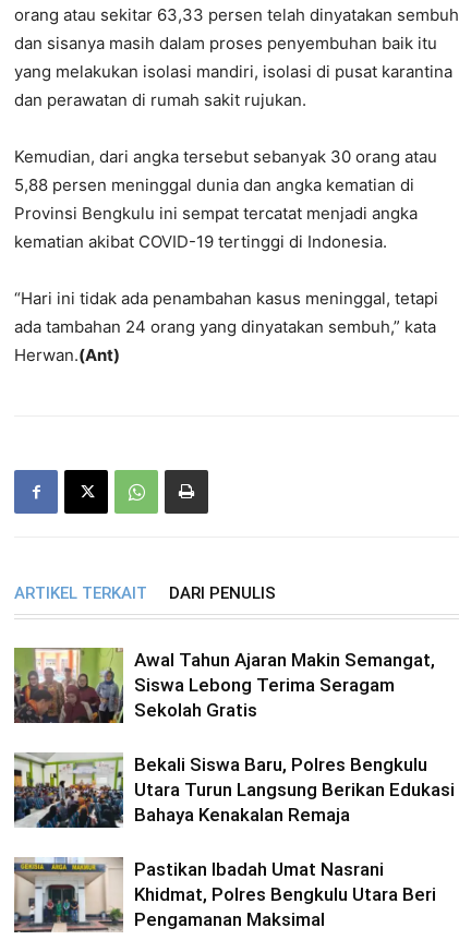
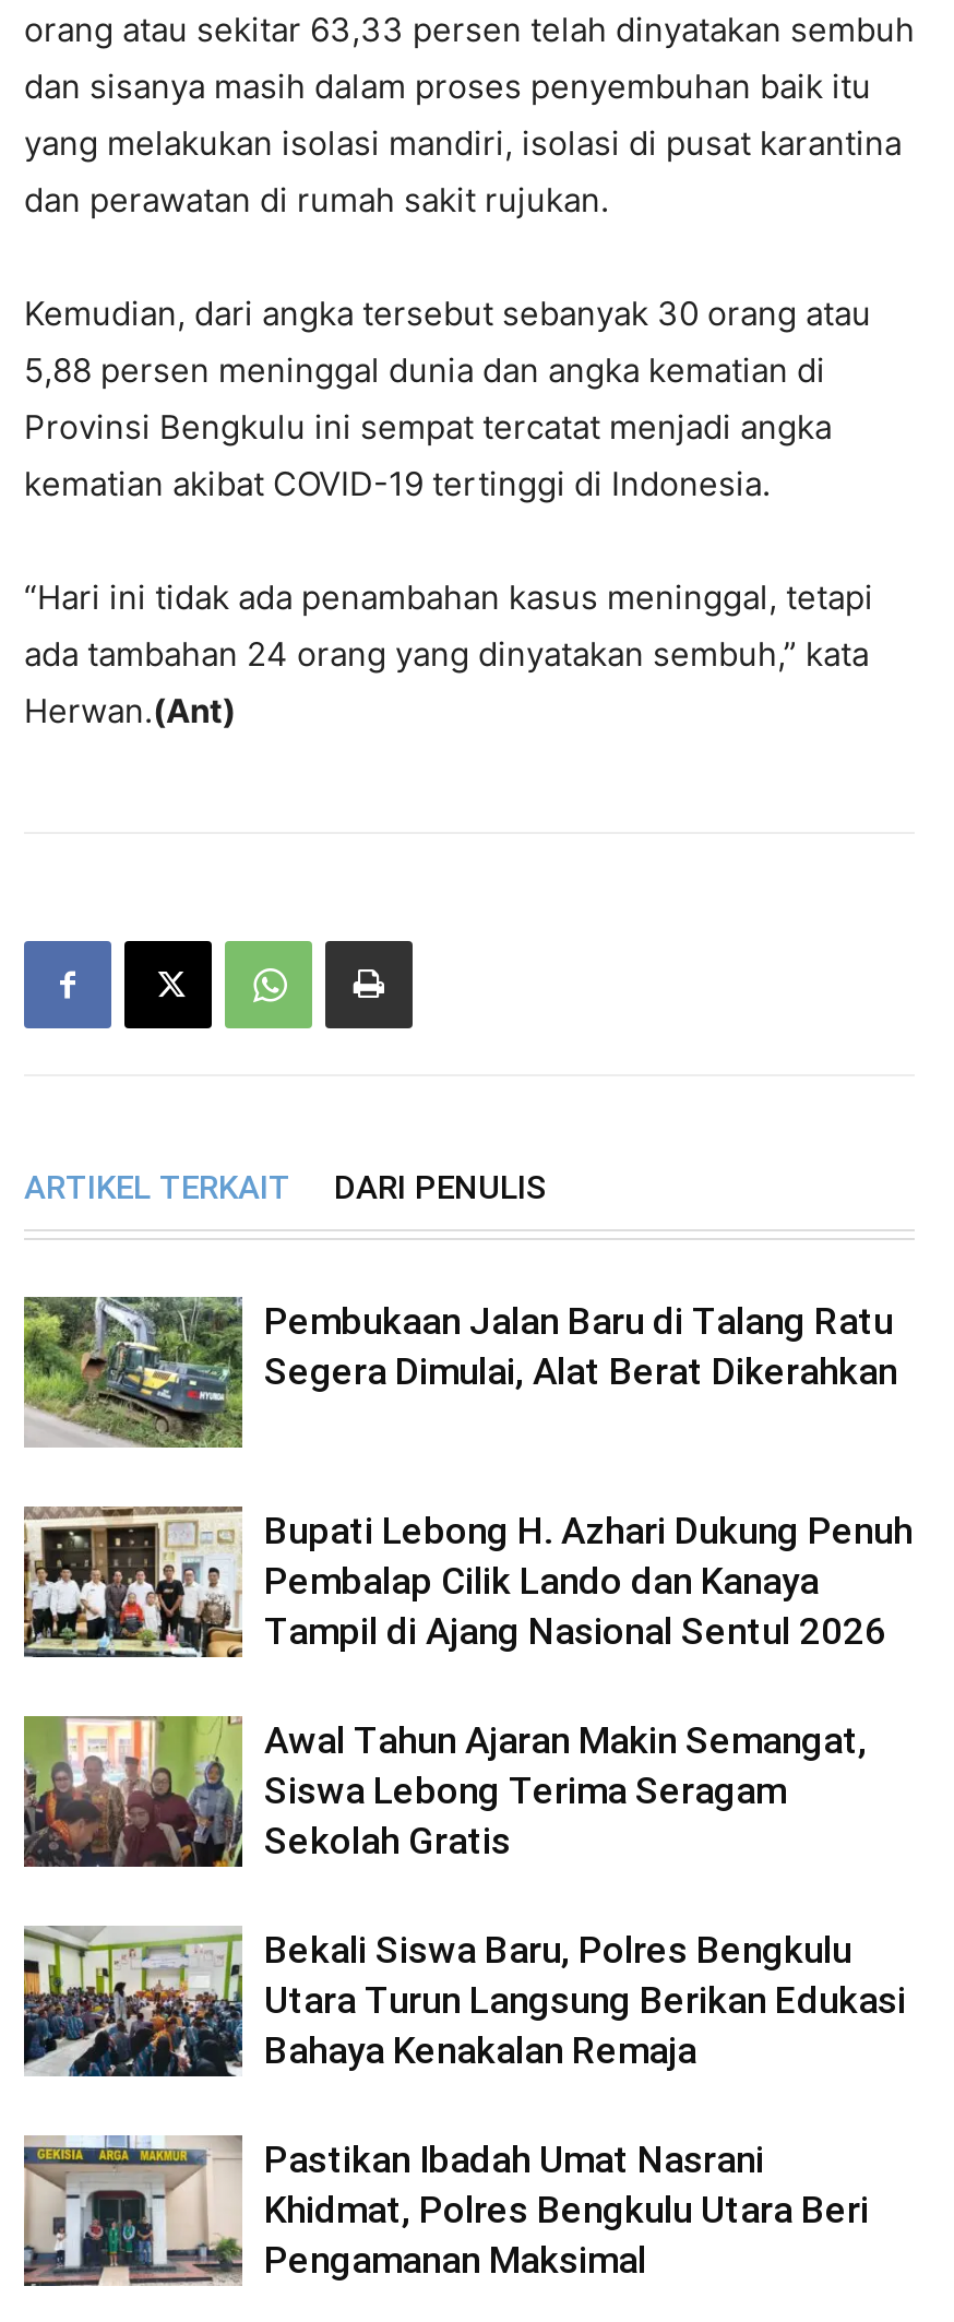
+ [image]
+ Bupati Lebong H. Azhari Dukung Penuh
+ Pembalap Cilik Lando dan Kanaya
+ Tampil di Ajang Nasional Sentul 2026

+ [image]
+ Pembukaan Jalan Baru di Talang Ratu
+ Segera Dimulai, Alat Berat Dikerahkan
